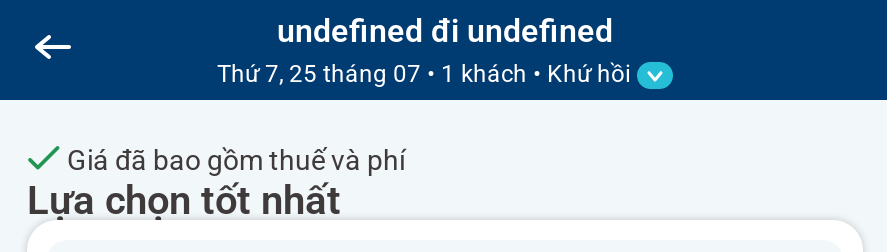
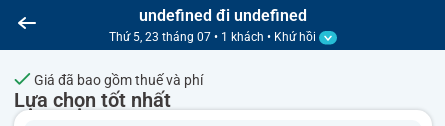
- Thứ 7, 25 tháng 07 • 1 khách • Khứ hồi
+ Thứ 5, 23 tháng 07 • 1 khách • Khứ hồi
